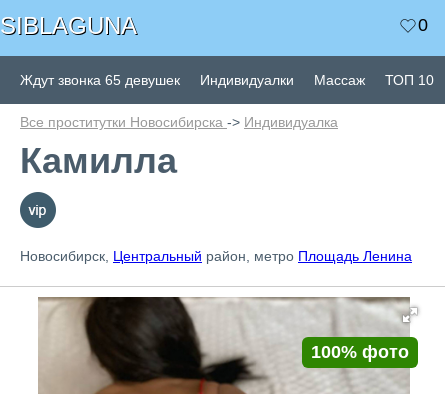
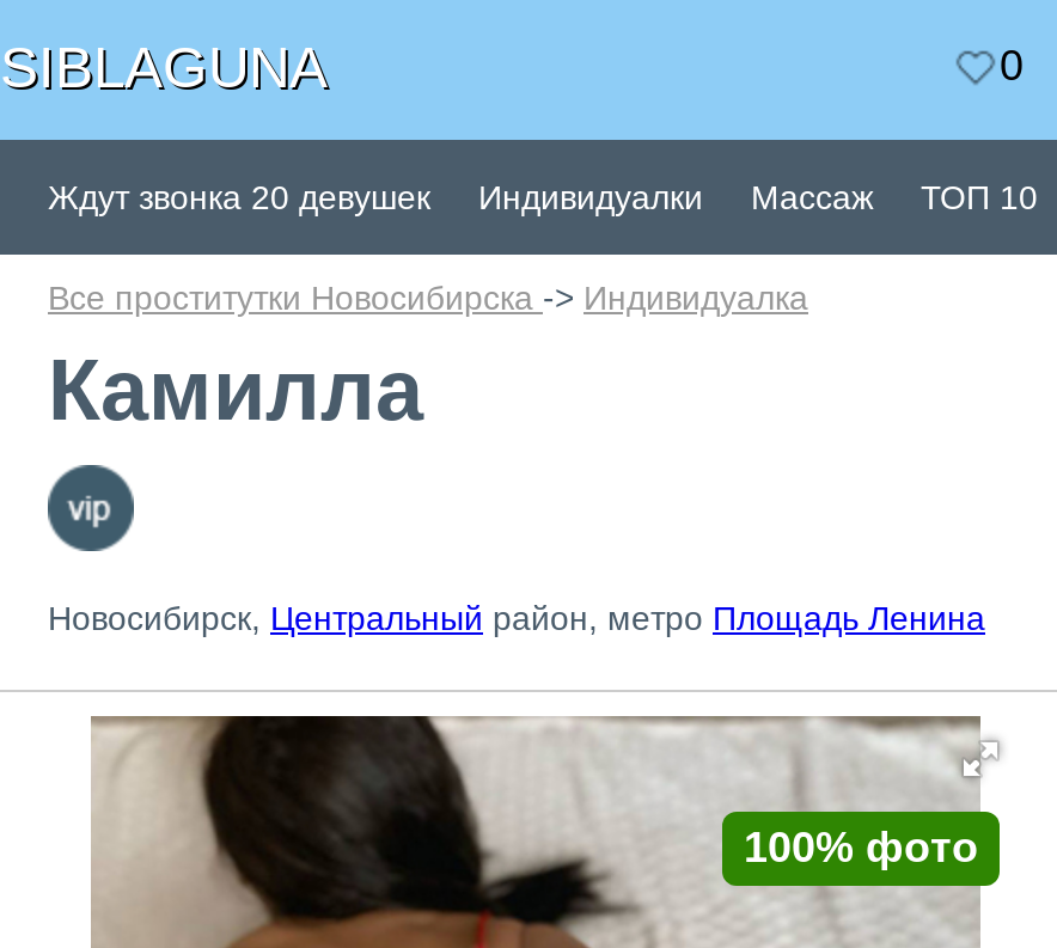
- Ждут звонка 65 девушек
+ Ждут звонка 20 девушек
